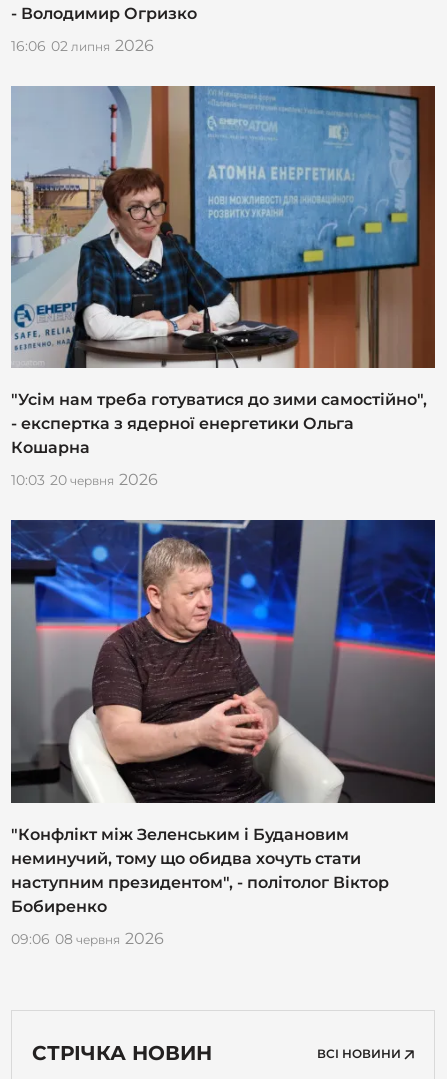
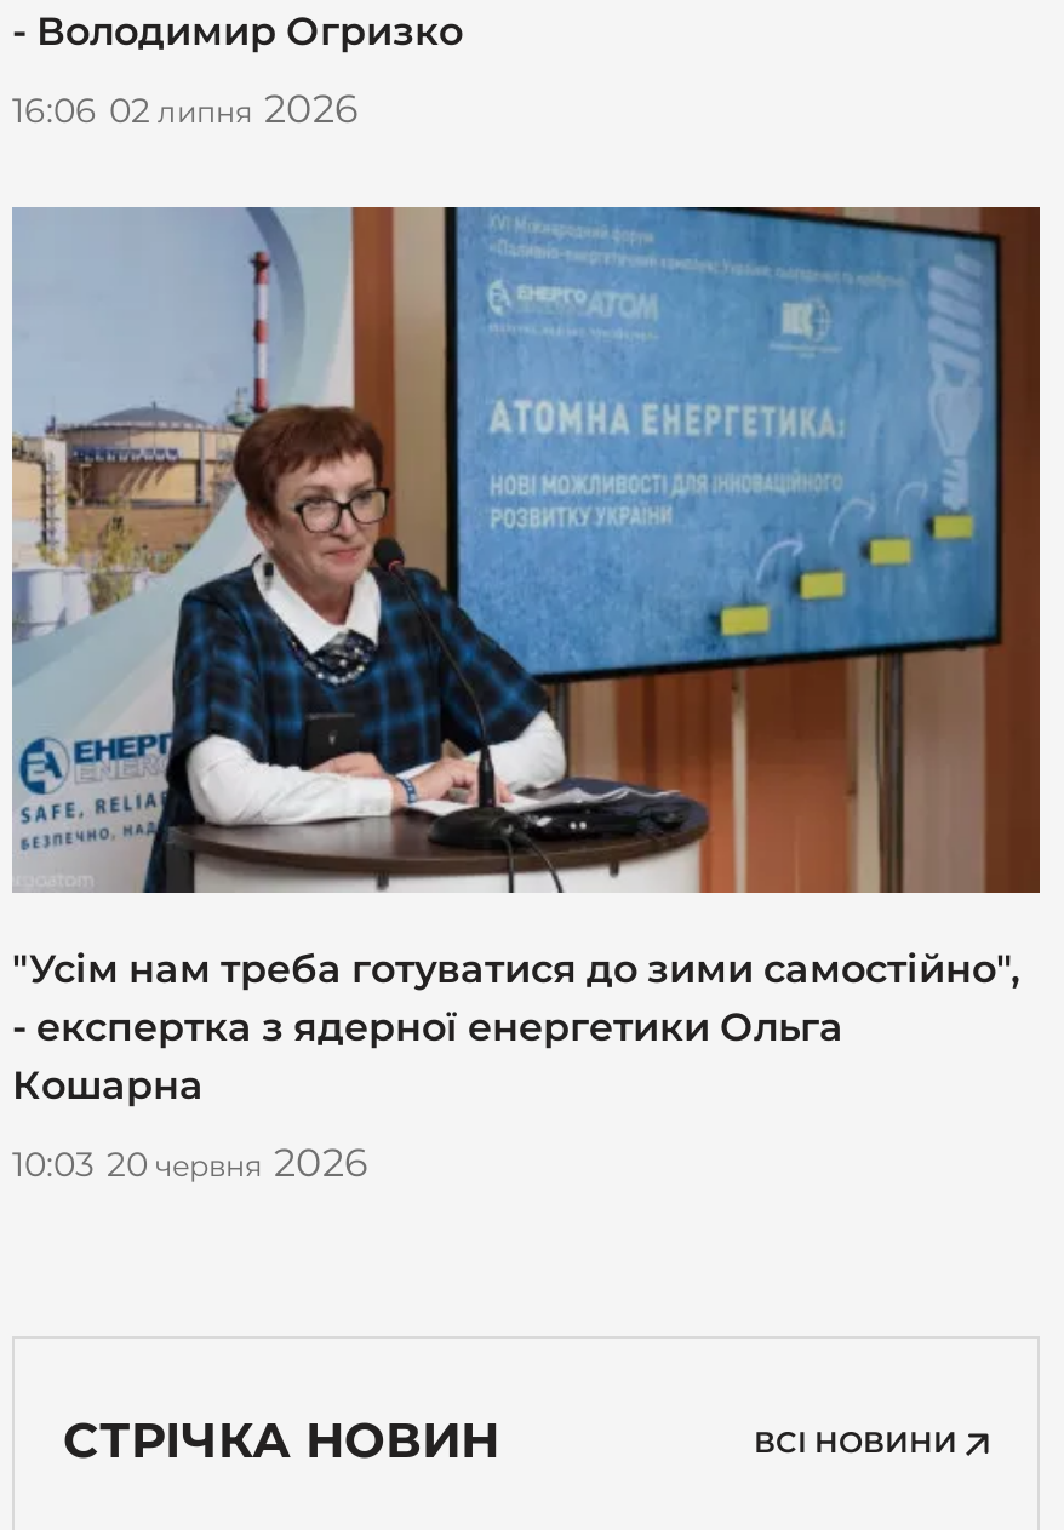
- [image]
- "Конфлікт між Зеленським і Будановим
- неминучий, тому що обидва хочуть стати
- наступним президентом", - політолог Віктор
- Бобиренко
- 09:06 08 червня 2026
